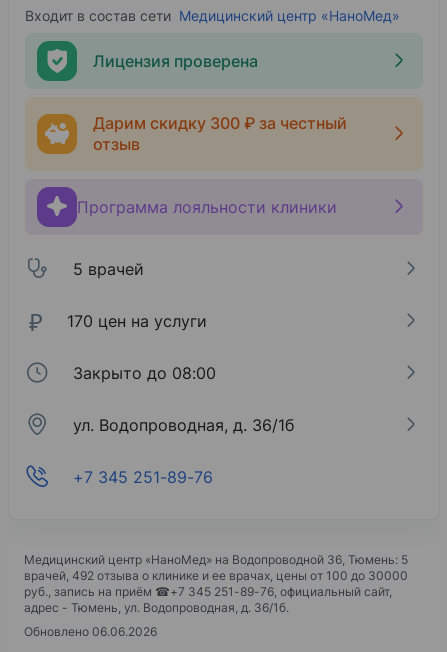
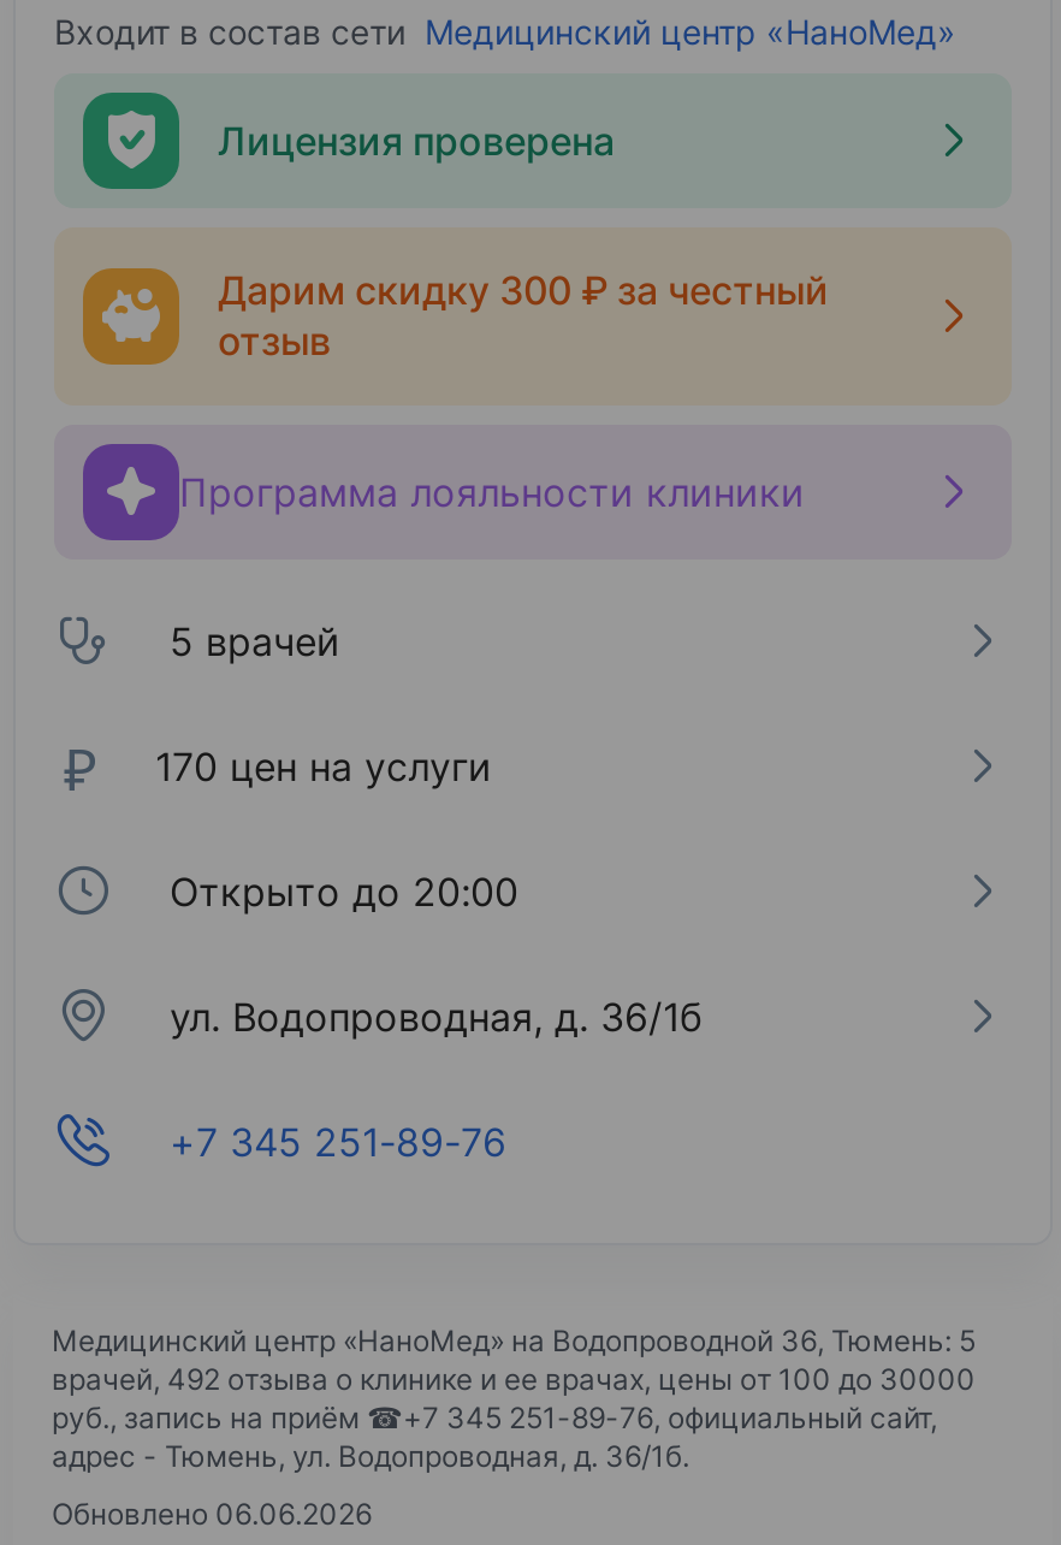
- Закрыто до 08:00
+ Открыто до 20:00
